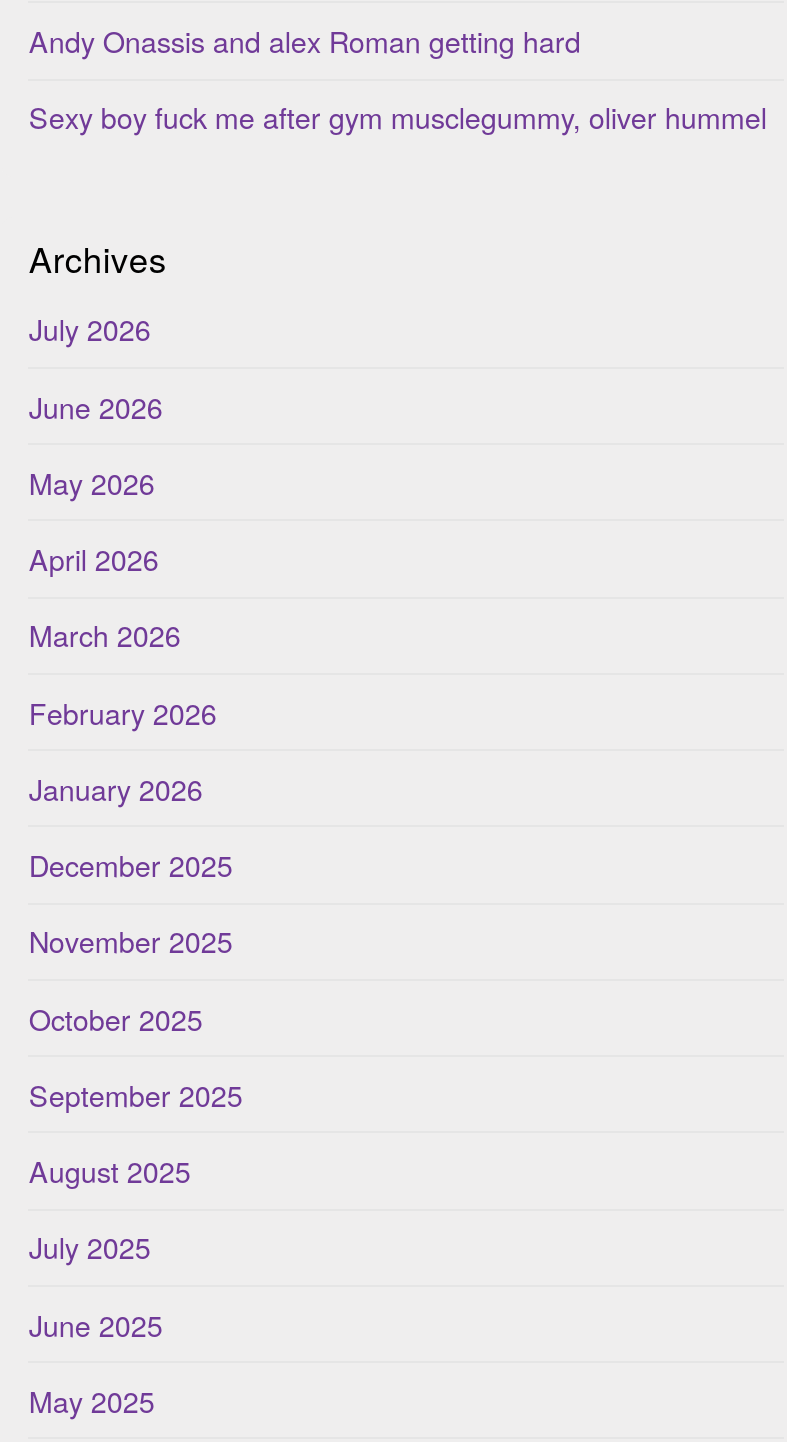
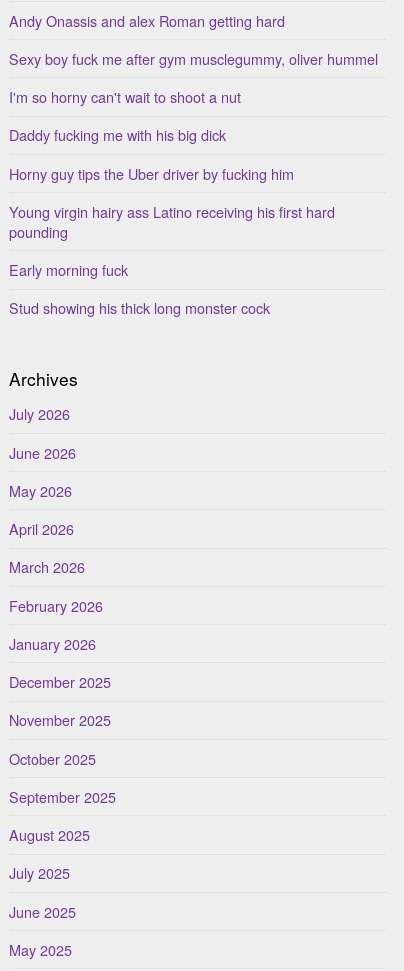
+ I'm so horny can't wait to shoot a nut
+ Daddy fucking me with his big dick
+ Horny guy tips the Uber driver by fucking him
+ Young virgin hairy ass Latino receiving his first hard
+ pounding
+ Early morning fuck
+ Stud showing his thick long monster cock
